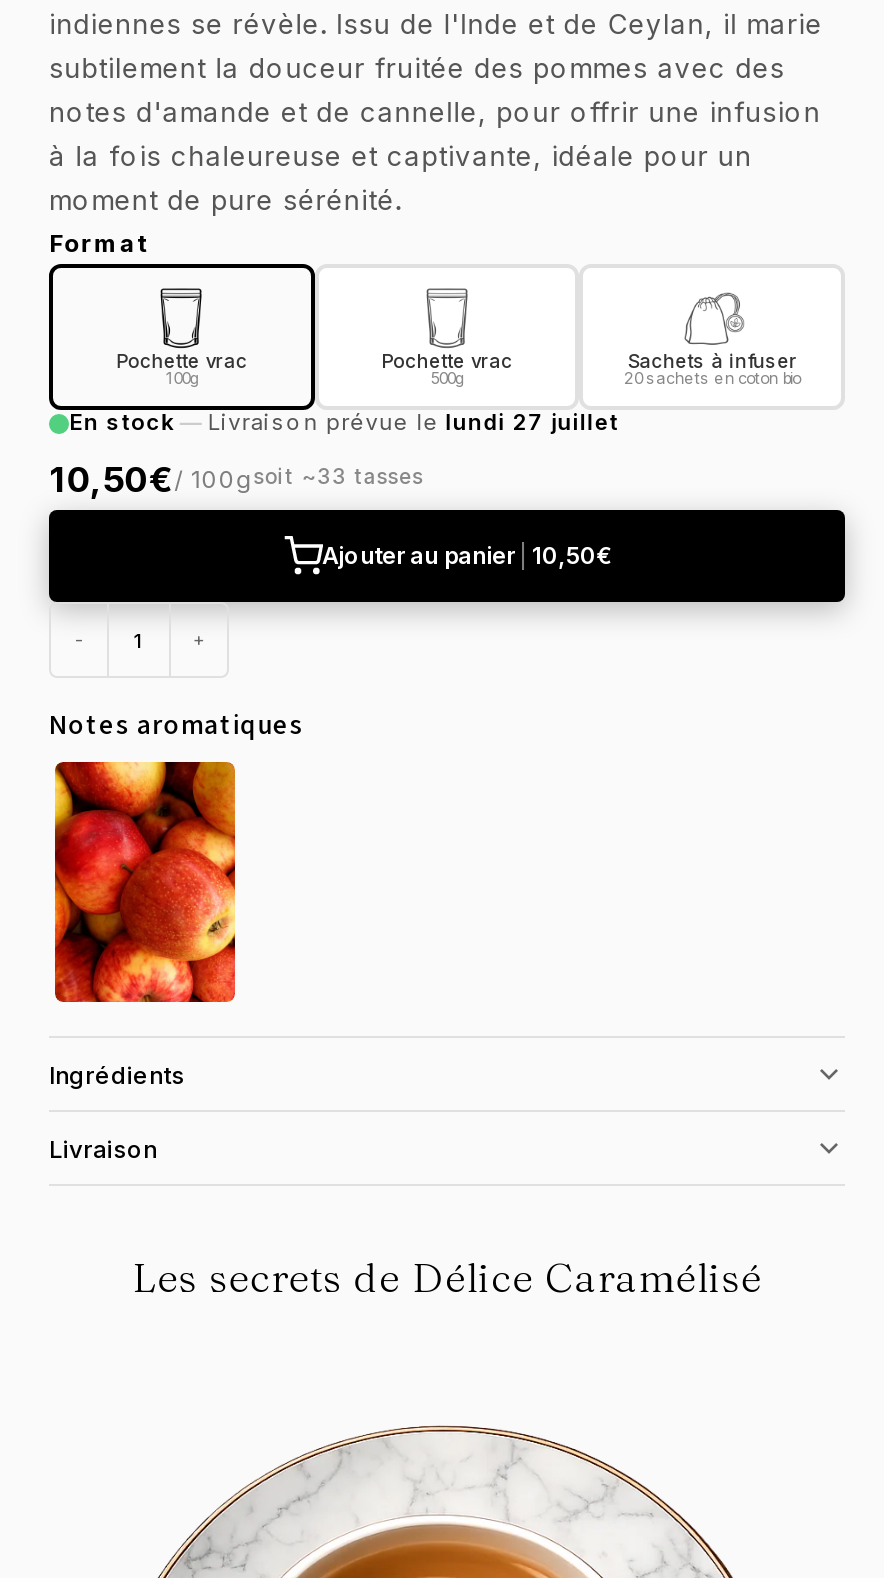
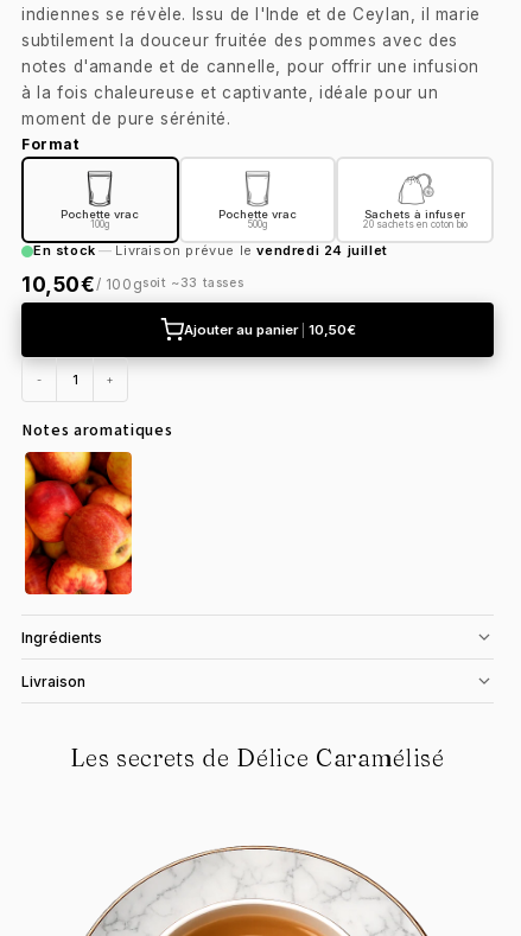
- En stock — Livraison prévue le lundi 27 juillet
+ En stock — Livraison prévue le vendredi 24 juillet
